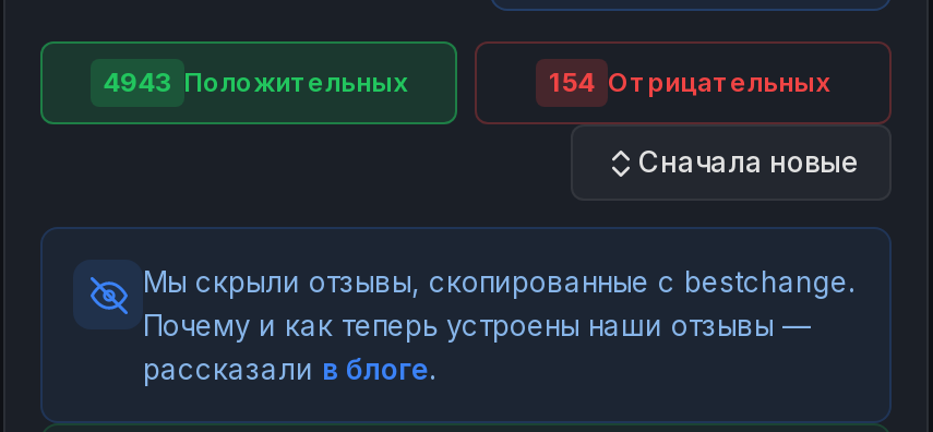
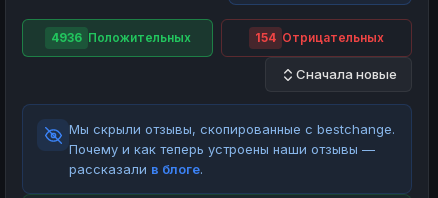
- 4943 Положительных
+ 4936 Положительных
